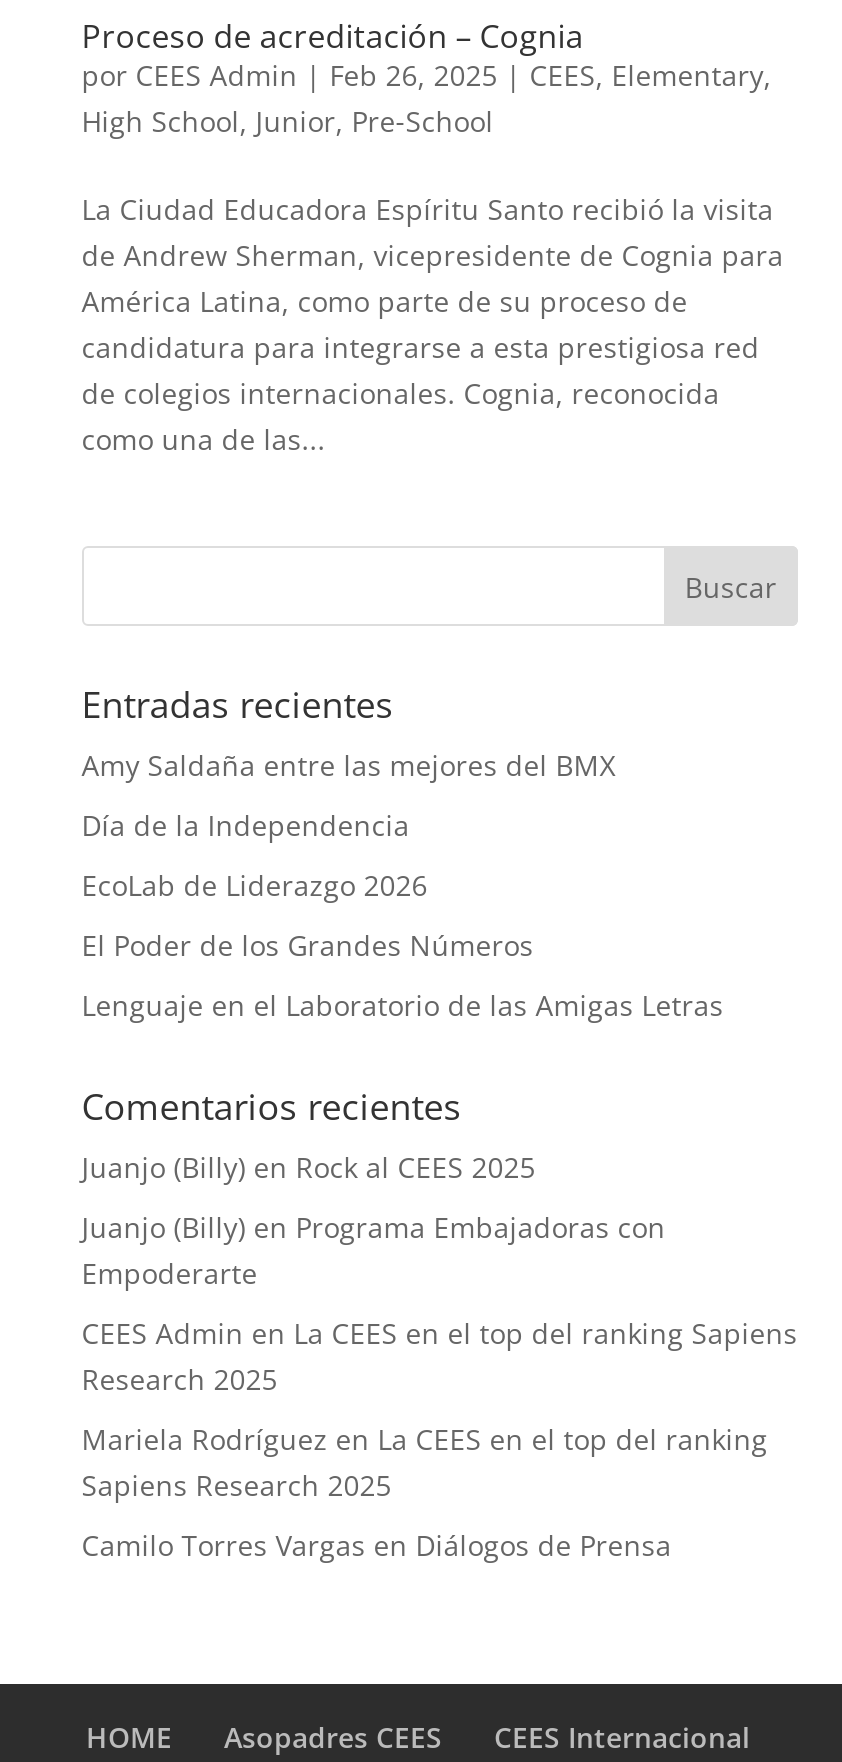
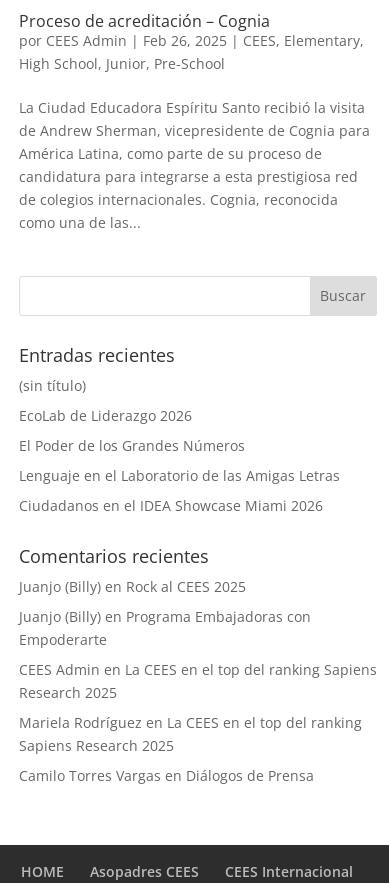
- Amy Saldaña entre las mejores del BMX
- Día de la Independencia
+ (sin título)

moved up: EcoLab de Liderazgo 2026 | El Poder de los Grandes Números | Lenguaje en el Laboratorio de las Amigas Letras

+ Ciudadanos en el IDEA Showcase Miami 2026
